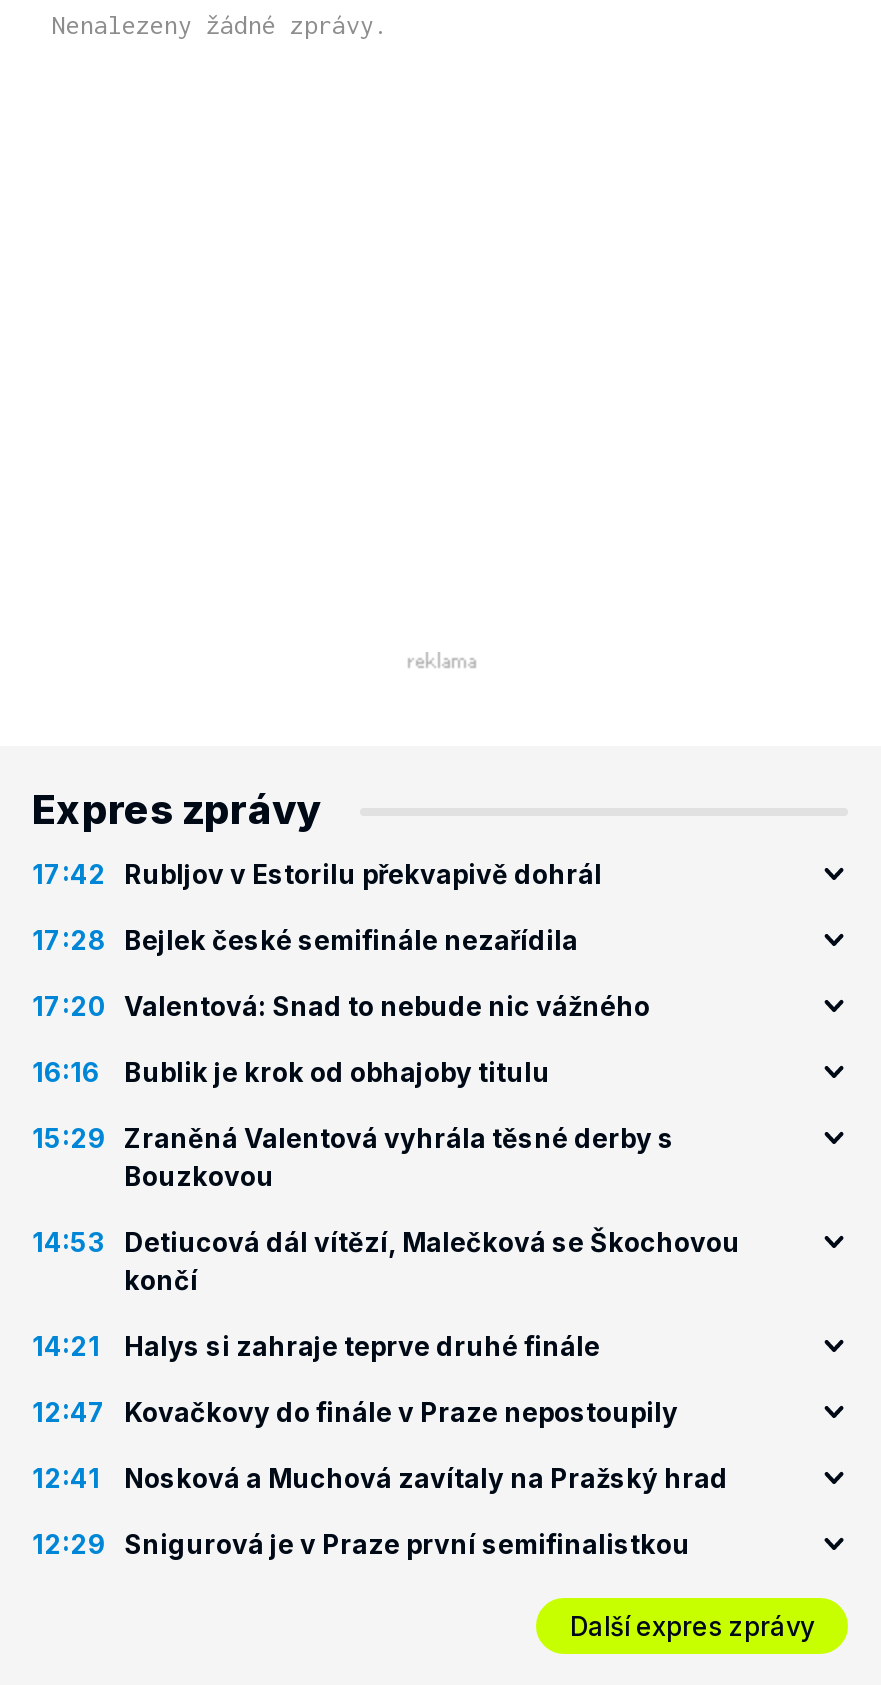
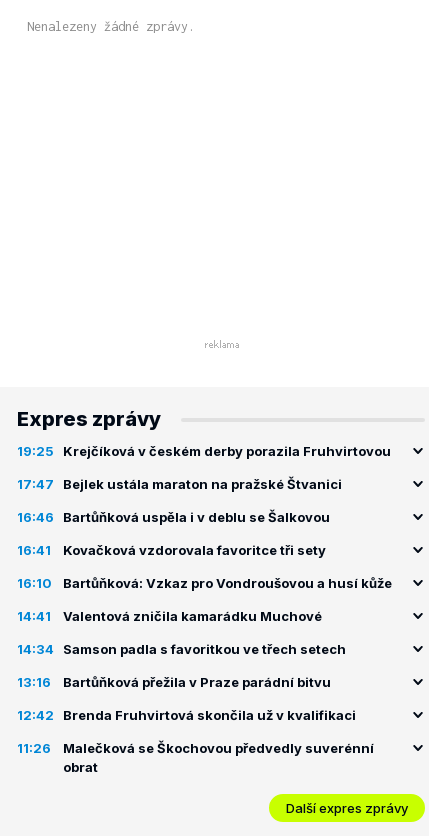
- 17:42 Rubljov v Estorilu překvapivě dohrál
+ 19:25 Krejčíková v českém derby porazila Fruhvirtovou

- 17:28 Bejlek české semifinále nezařídila
+ 17:47 Bejlek ustála maraton na pražské Štvanici

- 17:20 Valentová: Snad to nebude nic vážného
+ 16:46 Bartůňková uspěla i v deblu se Šalkovou

- 16:16
- Bublik je krok od obhajoby titulu
+ 16:41
+ Kovačková vzdorovala favoritce tři sety

- 15:29 Zraněná Valentová vyhrála těsné derby s
- Bouzkovou
+ 16:10
+ Bartůňková: Vzkaz pro Vondroušovou a husí kůže

- 14:53 Detiucová dál vítězí, Malečková se Škochovou
- končí
+ 14:41
+ Valentová zničila kamarádku Muchové

- 14:21
- Halys si zahraje teprve druhé finále
+ 14:34 Samson padla s favoritkou ve třech setech

- 12:47 Kovačkovy do finále v Praze nepostoupily
+ 13:16
+ Bartůňková přežila v Praze parádní bitvu

- 12:41
- Nosková a Muchová zavítaly na Pražský hrad
+ 12:42 Brenda Fruhvirtová skončila už v kvalifikaci

- 12:29 Snigurová je v Praze první semifinalistkou
+ 11:26
+ Malečková se Škochovou předvedly suverénní
+ obrat
